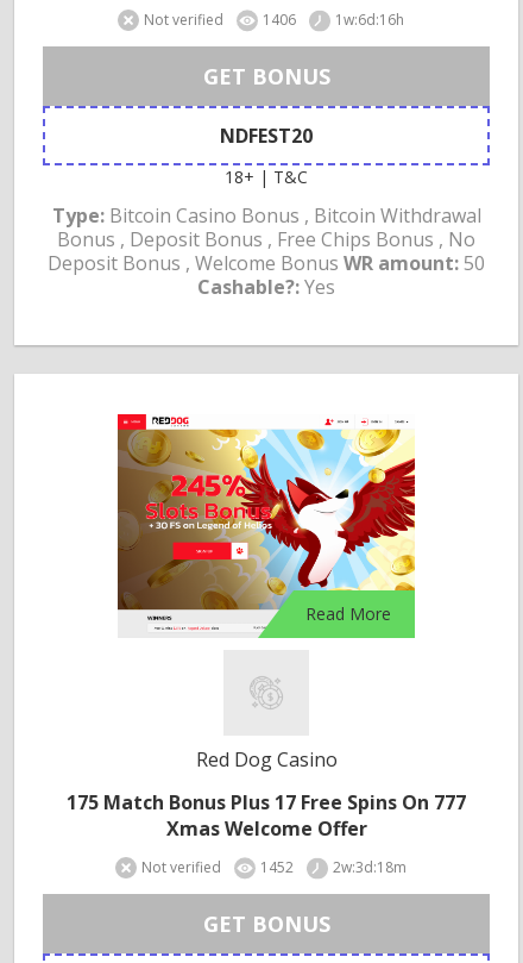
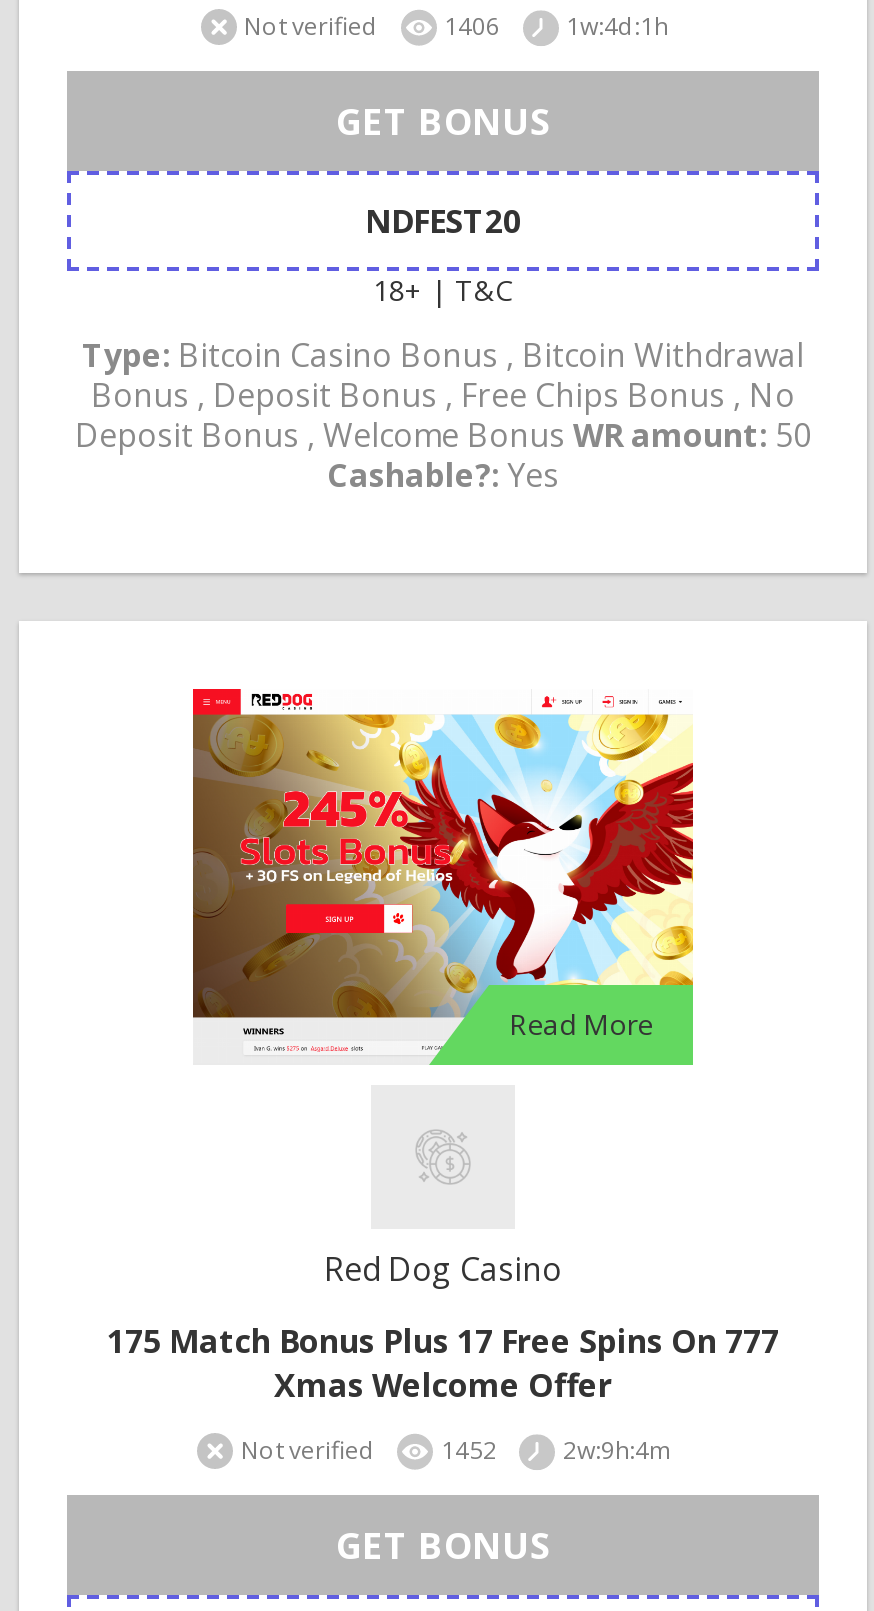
- Not verified 1406 1w:6d:16h
+ Not verified 1406 1w:4d:1h

- Not verified 1452 2w:3d:18m
+ Not verified 1452 2w:9h:4m
